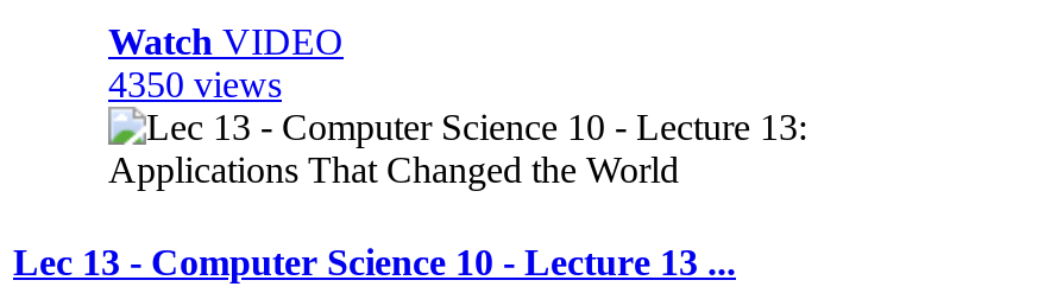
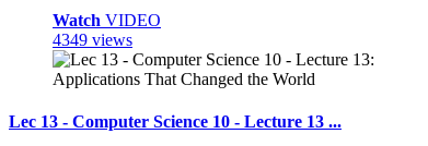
- 4350 views
+ 4349 views
